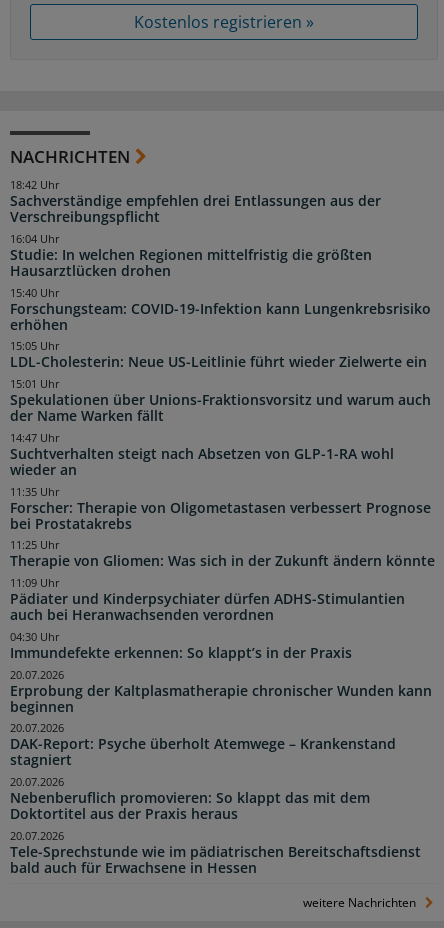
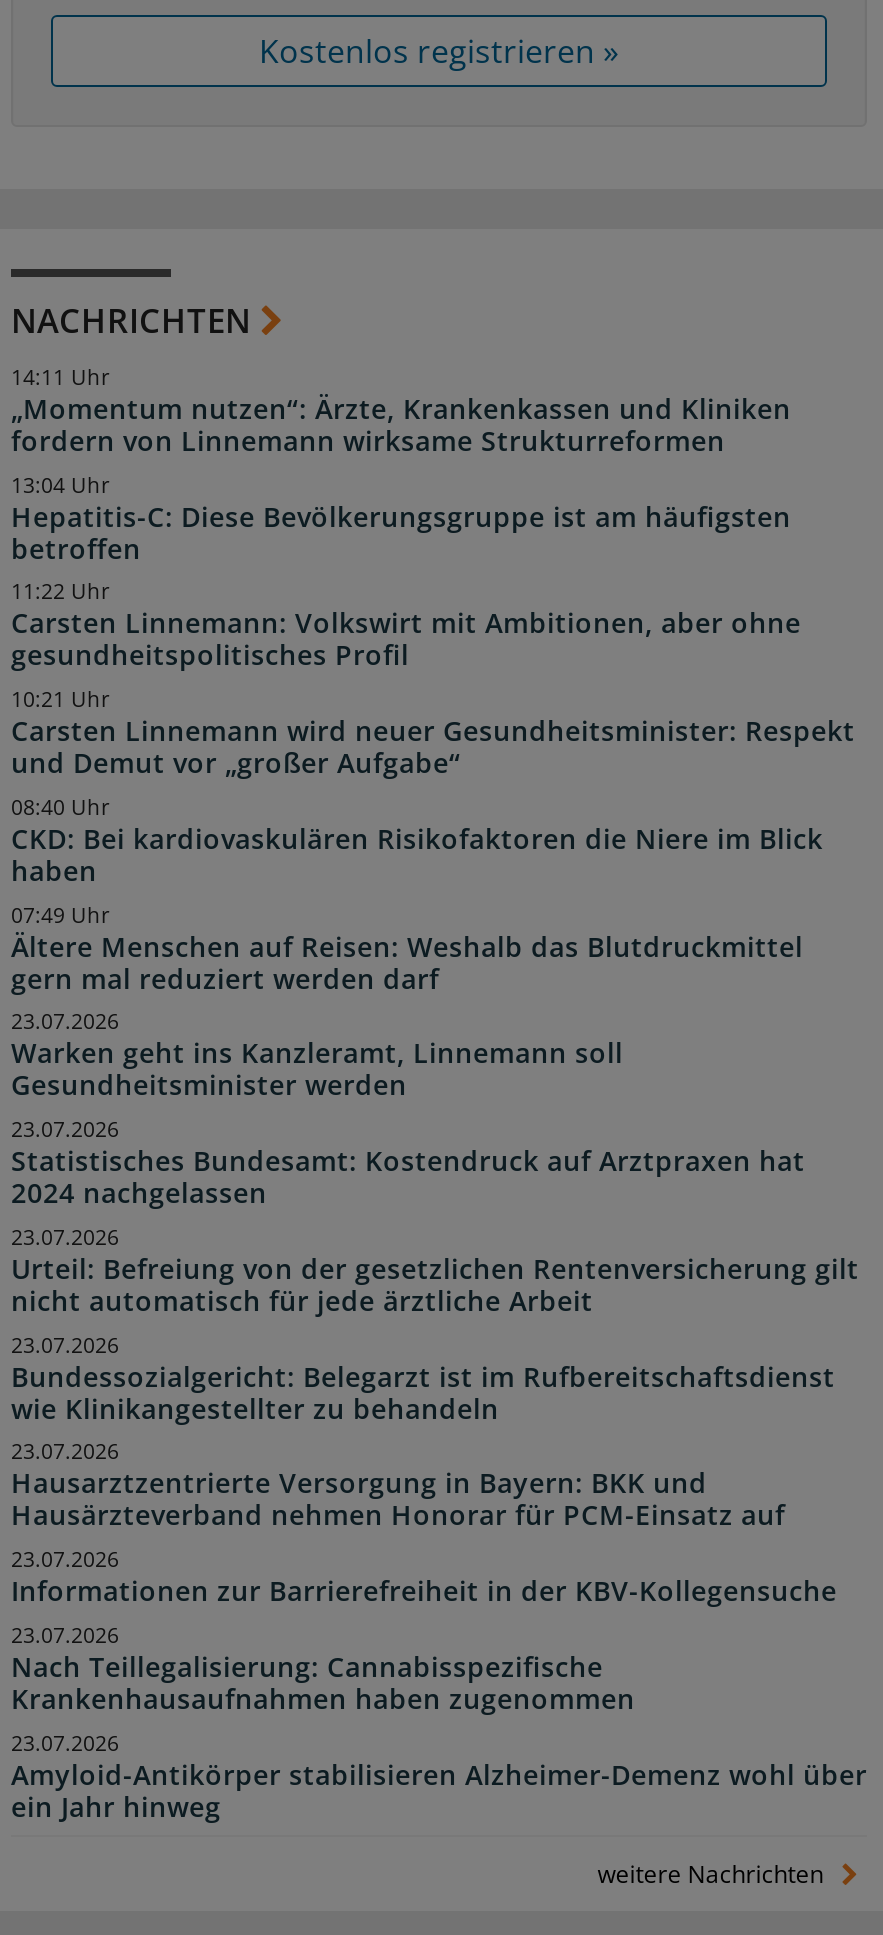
- 18:42 Uhr
+ 14:11 Uhr

- Sachverständige empfehlen drei Entlassungen aus der
- Verschreibungspflicht
+ „Momentum nutzen“: Ärzte, Krankenkassen und Kliniken
+ fordern von Linnemann wirksame Strukturreformen

- 16:04 Uhr
+ 13:04 Uhr

- Studie: In welchen Regionen mittelfristig die größten
- Hausarztlücken drohen
+ Hepatitis-C: Diese Bevölkerungsgruppe ist am häufigsten
+ betroffen

- 15:40 Uhr
+ 11:22 Uhr

- Forschungsteam: COVID-19-Infektion kann Lungenkrebsrisiko
- erhöhen
+ Carsten Linnemann: Volkswirt mit Ambitionen, aber ohne
+ gesundheitspolitisches Profil

- 15:05 Uhr
+ 10:21 Uhr

- LDL-Cholesterin: Neue US-Leitlinie führt wieder Zielwerte ein
+ Carsten Linnemann wird neuer Gesundheitsminister: Respekt
+ und Demut vor „großer Aufgabe“

- 15:01 Uhr
+ 08:40 Uhr

- Spekulationen über Unions-Fraktionsvorsitz und warum auch
- der Name Warken fällt
+ CKD: Bei kardiovaskulären Risikofaktoren die Niere im Blick
+ haben

- 14:47 Uhr
+ 07:49 Uhr

- Suchtverhalten steigt nach Absetzen von GLP-1-RA wohl
- wieder an
+ Ältere Menschen auf Reisen: Weshalb das Blutdruckmittel
+ gern mal reduziert werden darf

- 11:35 Uhr
+ 23.07.2026

- Forscher: Therapie von Oligometastasen verbessert Prognose
- bei Prostatakrebs
+ Warken geht ins Kanzleramt, Linnemann soll
+ Gesundheitsminister werden

- 11:25 Uhr
+ 23.07.2026

- Therapie von Gliomen: Was sich in der Zukunft ändern könnte
+ Statistisches Bundesamt: Kostendruck auf Arztpraxen hat
+ 2024 nachgelassen

- 11:09 Uhr
+ 23.07.2026

- Pädiater und Kinderpsychiater dürfen ADHS-Stimulantien
- auch bei Heranwachsenden verordnen
+ Urteil: Befreiung von der gesetzlichen Rentenversicherung gilt
+ nicht automatisch für jede ärztliche Arbeit

- 04:30 Uhr
+ 23.07.2026

- Immundefekte erkennen: So klappt’s in der Praxis
+ Bundessozialgericht: Belegarzt ist im Rufbereitschaftsdienst
+ wie Klinikangestellter zu behandeln

- 20.07.2026
+ 23.07.2026

- Erprobung der Kaltplasmatherapie chronischer Wunden kann
- beginnen
+ Hausarztzentrierte Versorgung in Bayern: BKK und
+ Hausärzteverband nehmen Honorar für PCM-Einsatz auf

- 20.07.2026
+ 23.07.2026

- DAK-Report: Psyche überholt Atemwege – Krankenstand
- stagniert
+ Informationen zur Barrierefreiheit in der KBV-Kollegensuche

- 20.07.2026
+ 23.07.2026

- Nebenberuflich promovieren: So klappt das mit dem
- Doktortitel aus der Praxis heraus
+ Nach Teillegalisierung: Cannabisspezifische
+ Krankenhausaufnahmen haben zugenommen

- 20.07.2026
+ 23.07.2026

- Tele-Sprechstunde wie im pädiatrischen Bereitschaftsdienst
- bald auch für Erwachsene in Hessen
+ Amyloid-Antikörper stabilisieren Alzheimer-Demenz wohl über
+ ein Jahr hinweg
